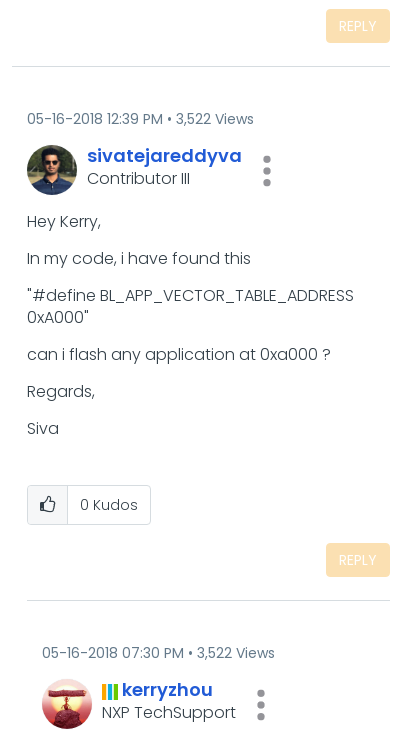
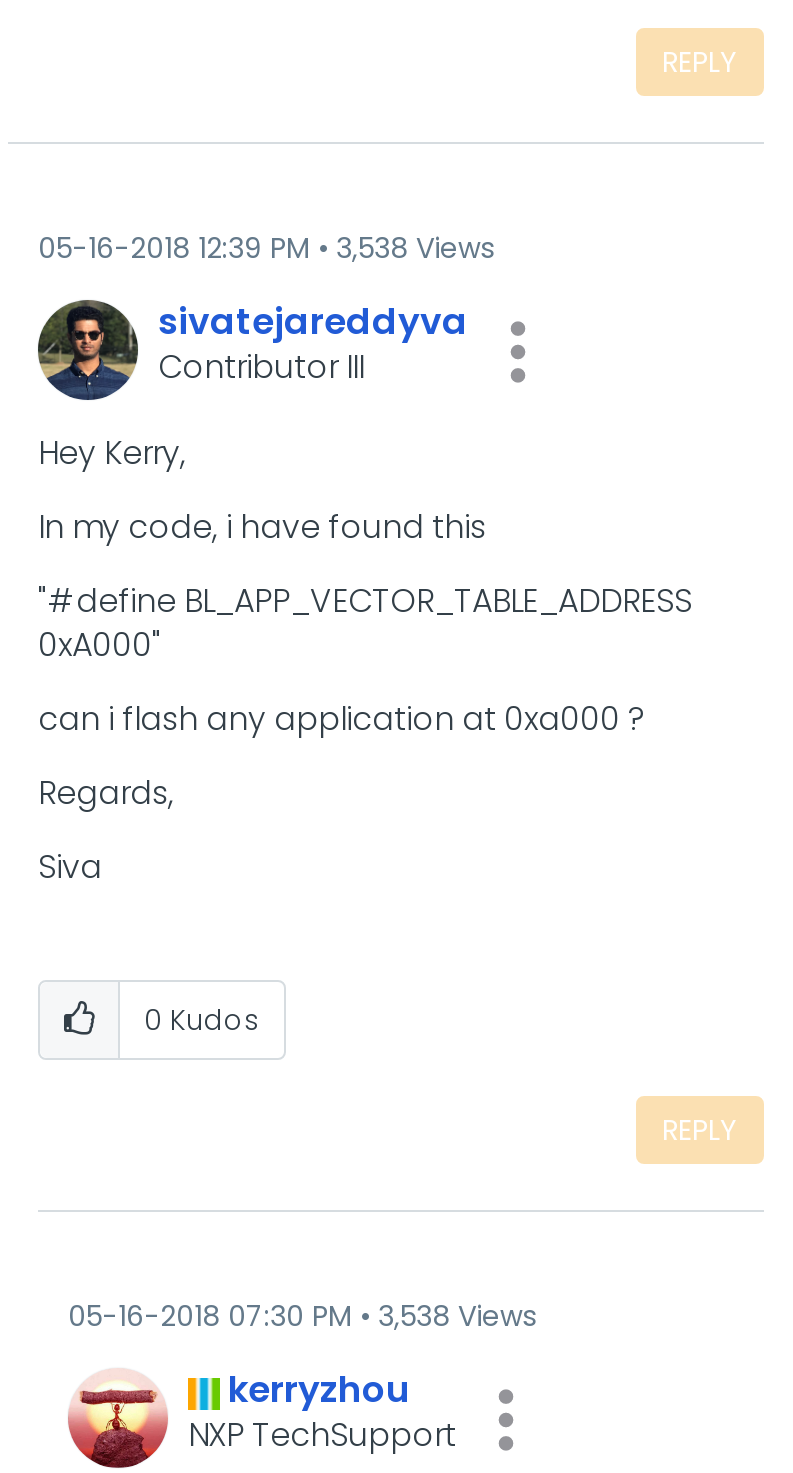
- 05-16-2018 12:39 PM 3,522 Views
+ 05-16-2018 12:39 PM 3,538 Views

- 05-16-2018 07:30 PM 3,522 Views
+ 05-16-2018 07:30 PM 3,538 Views
